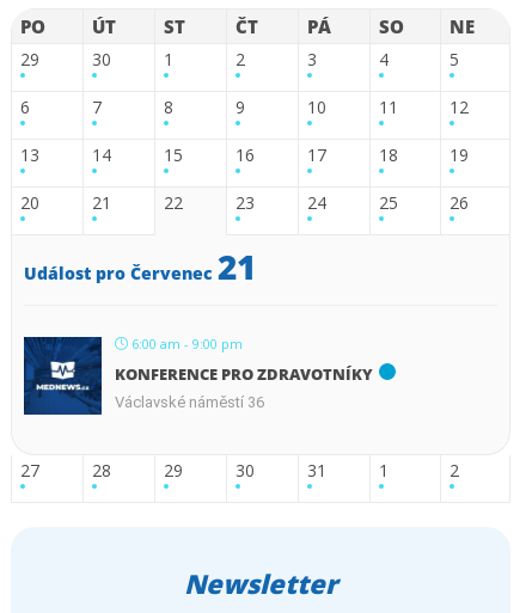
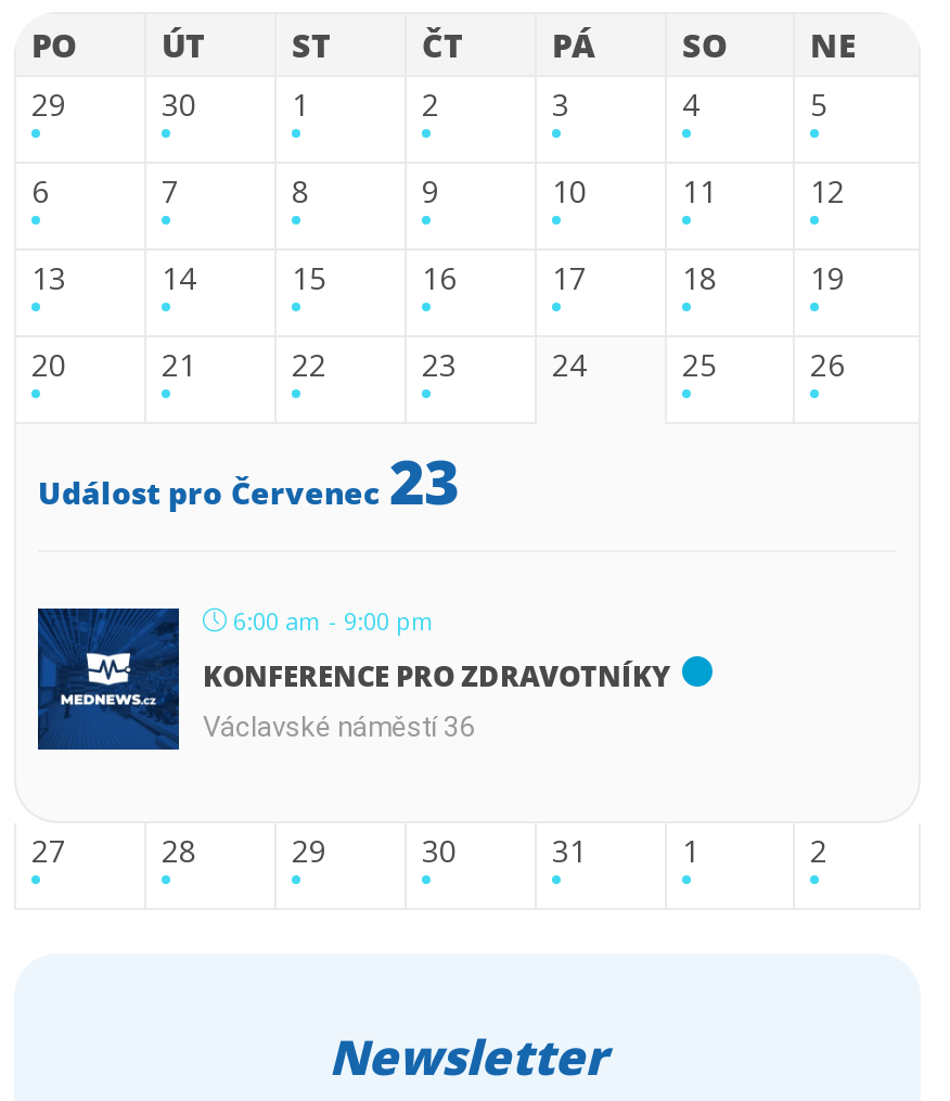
- Událost pro Červenec 21
+ Událost pro Červenec 23
